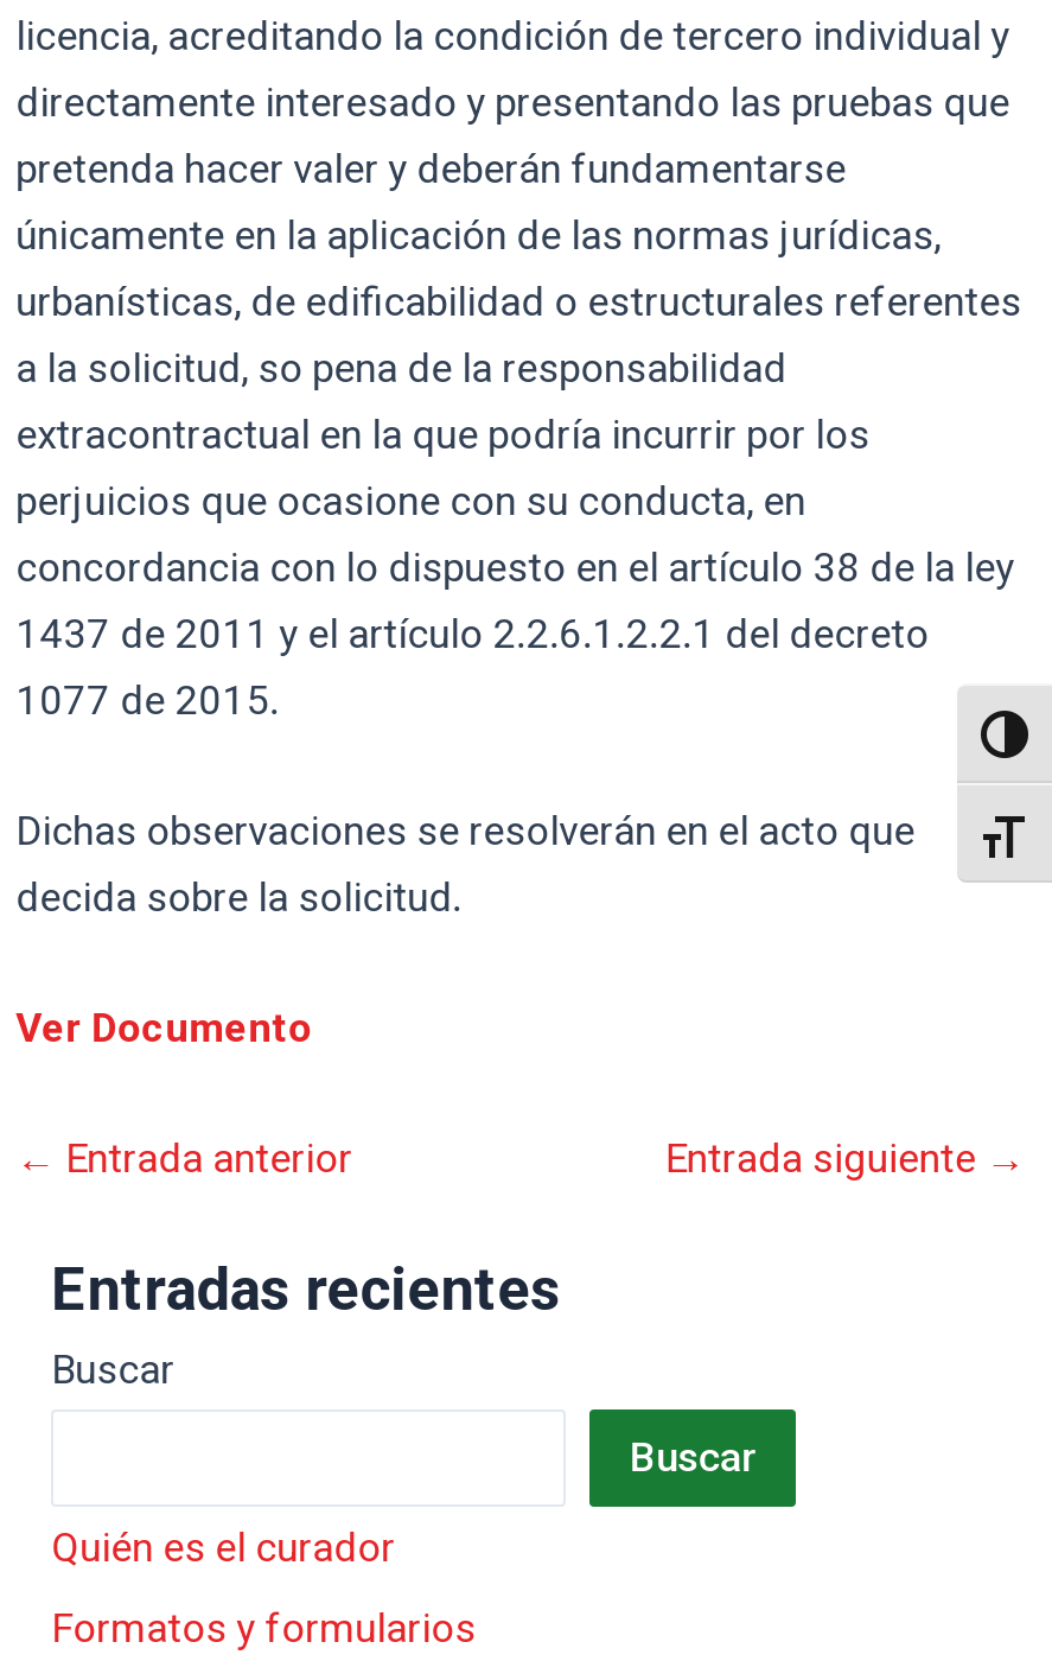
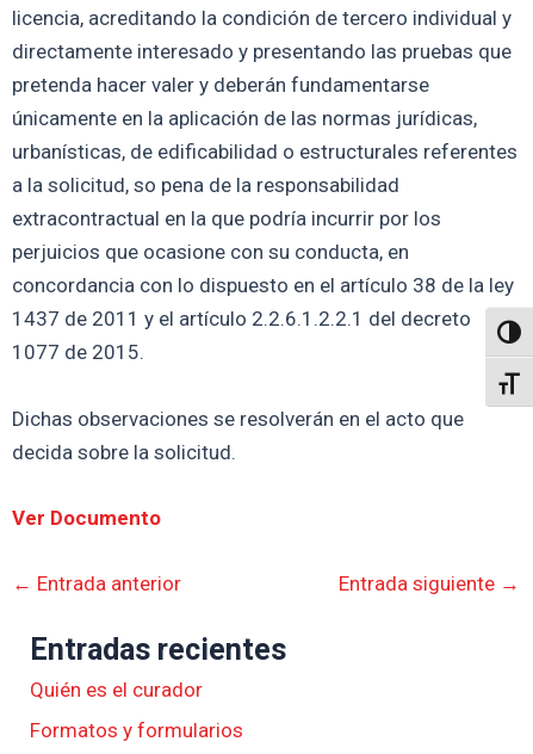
- Buscar
- Buscar
